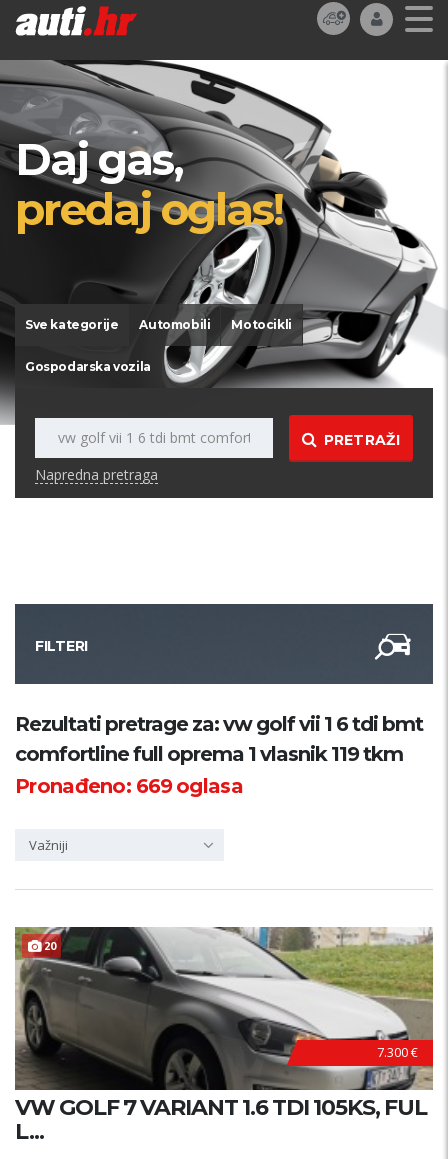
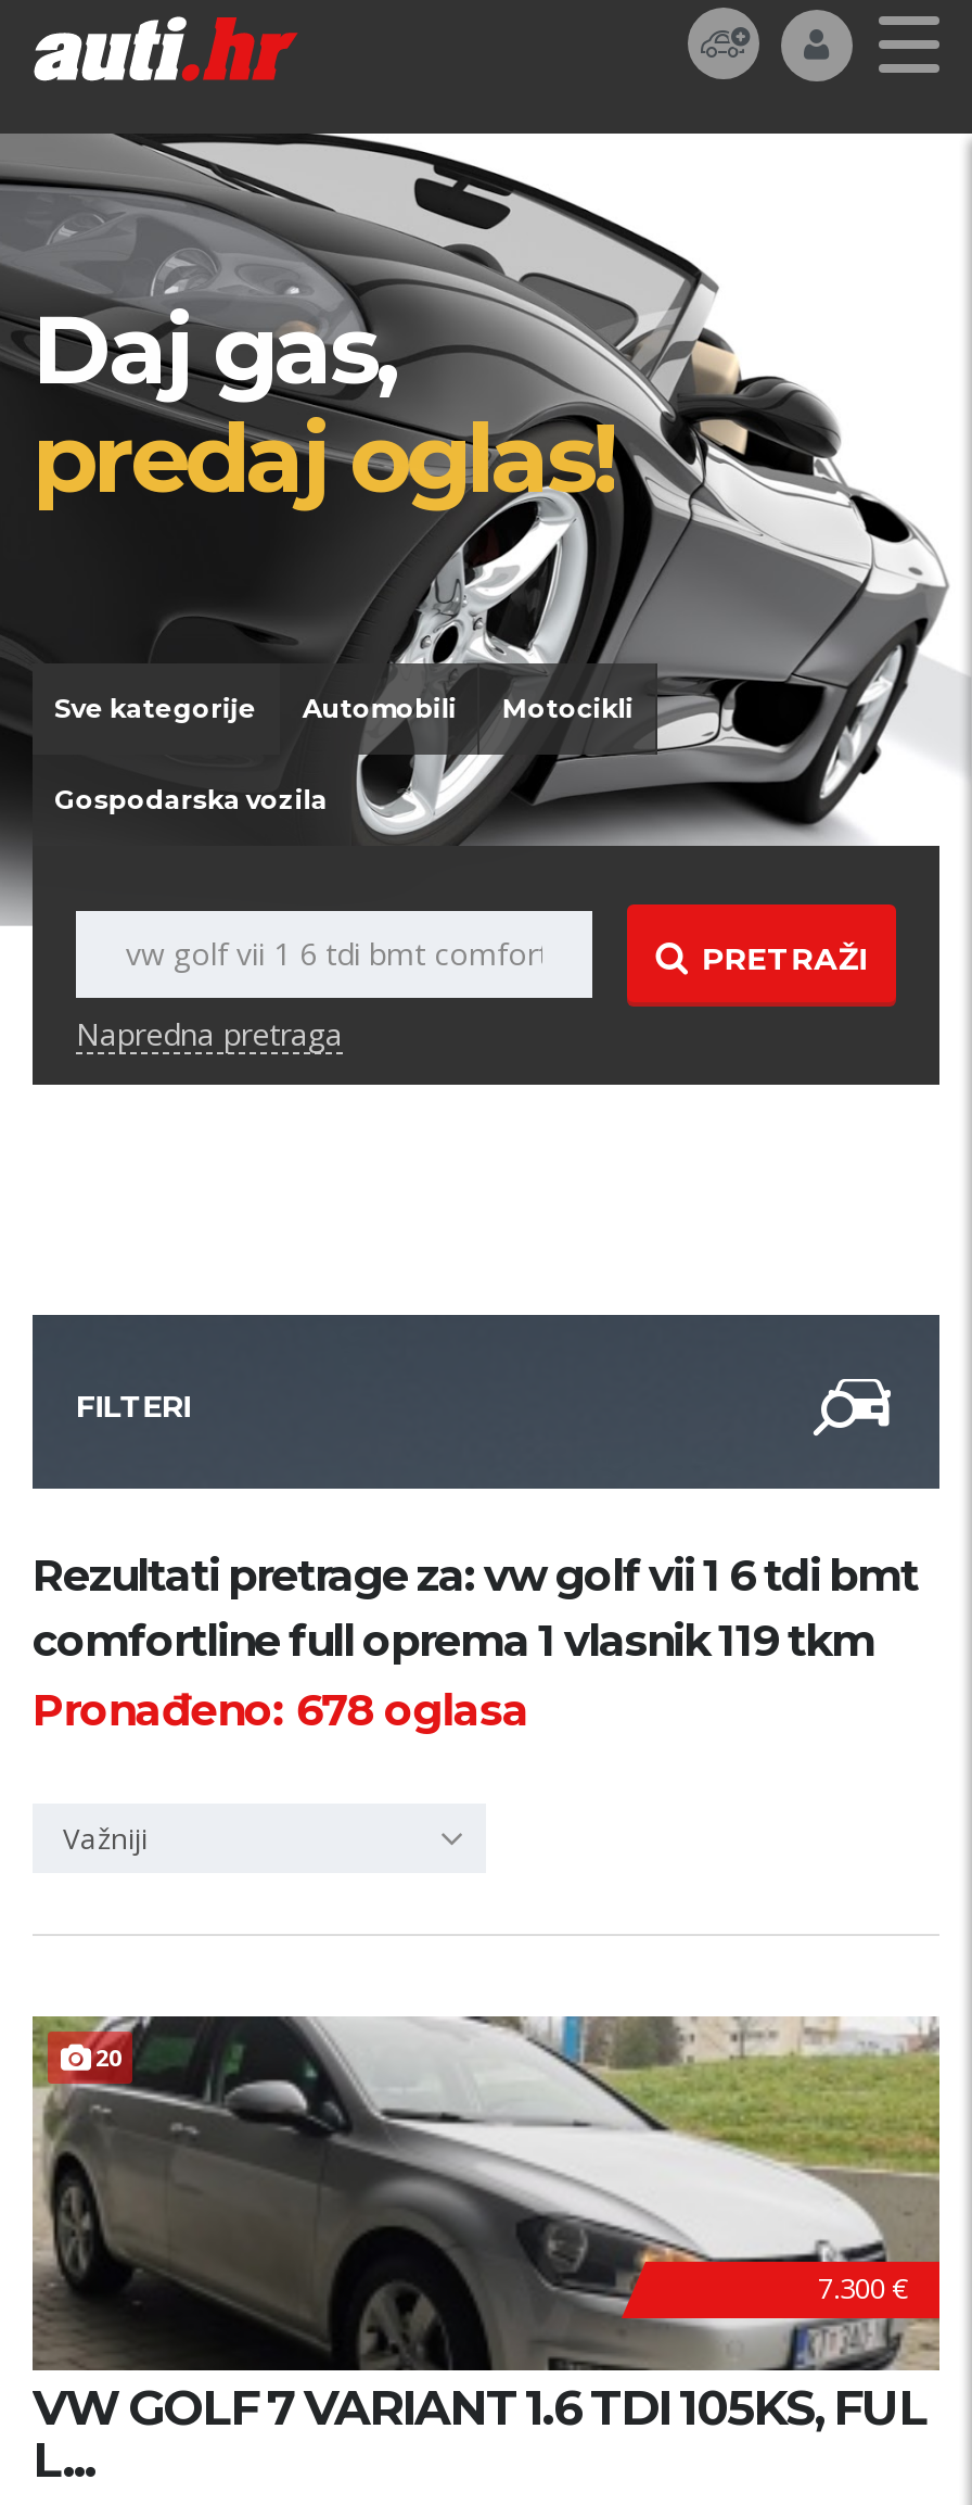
- Pronađeno: 669 oglasa
+ Pronađeno: 678 oglasa
